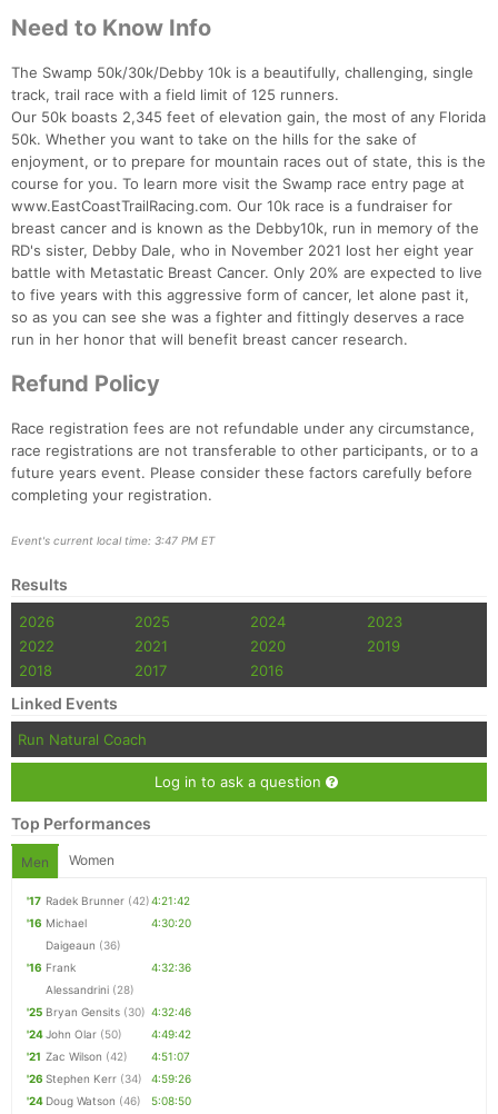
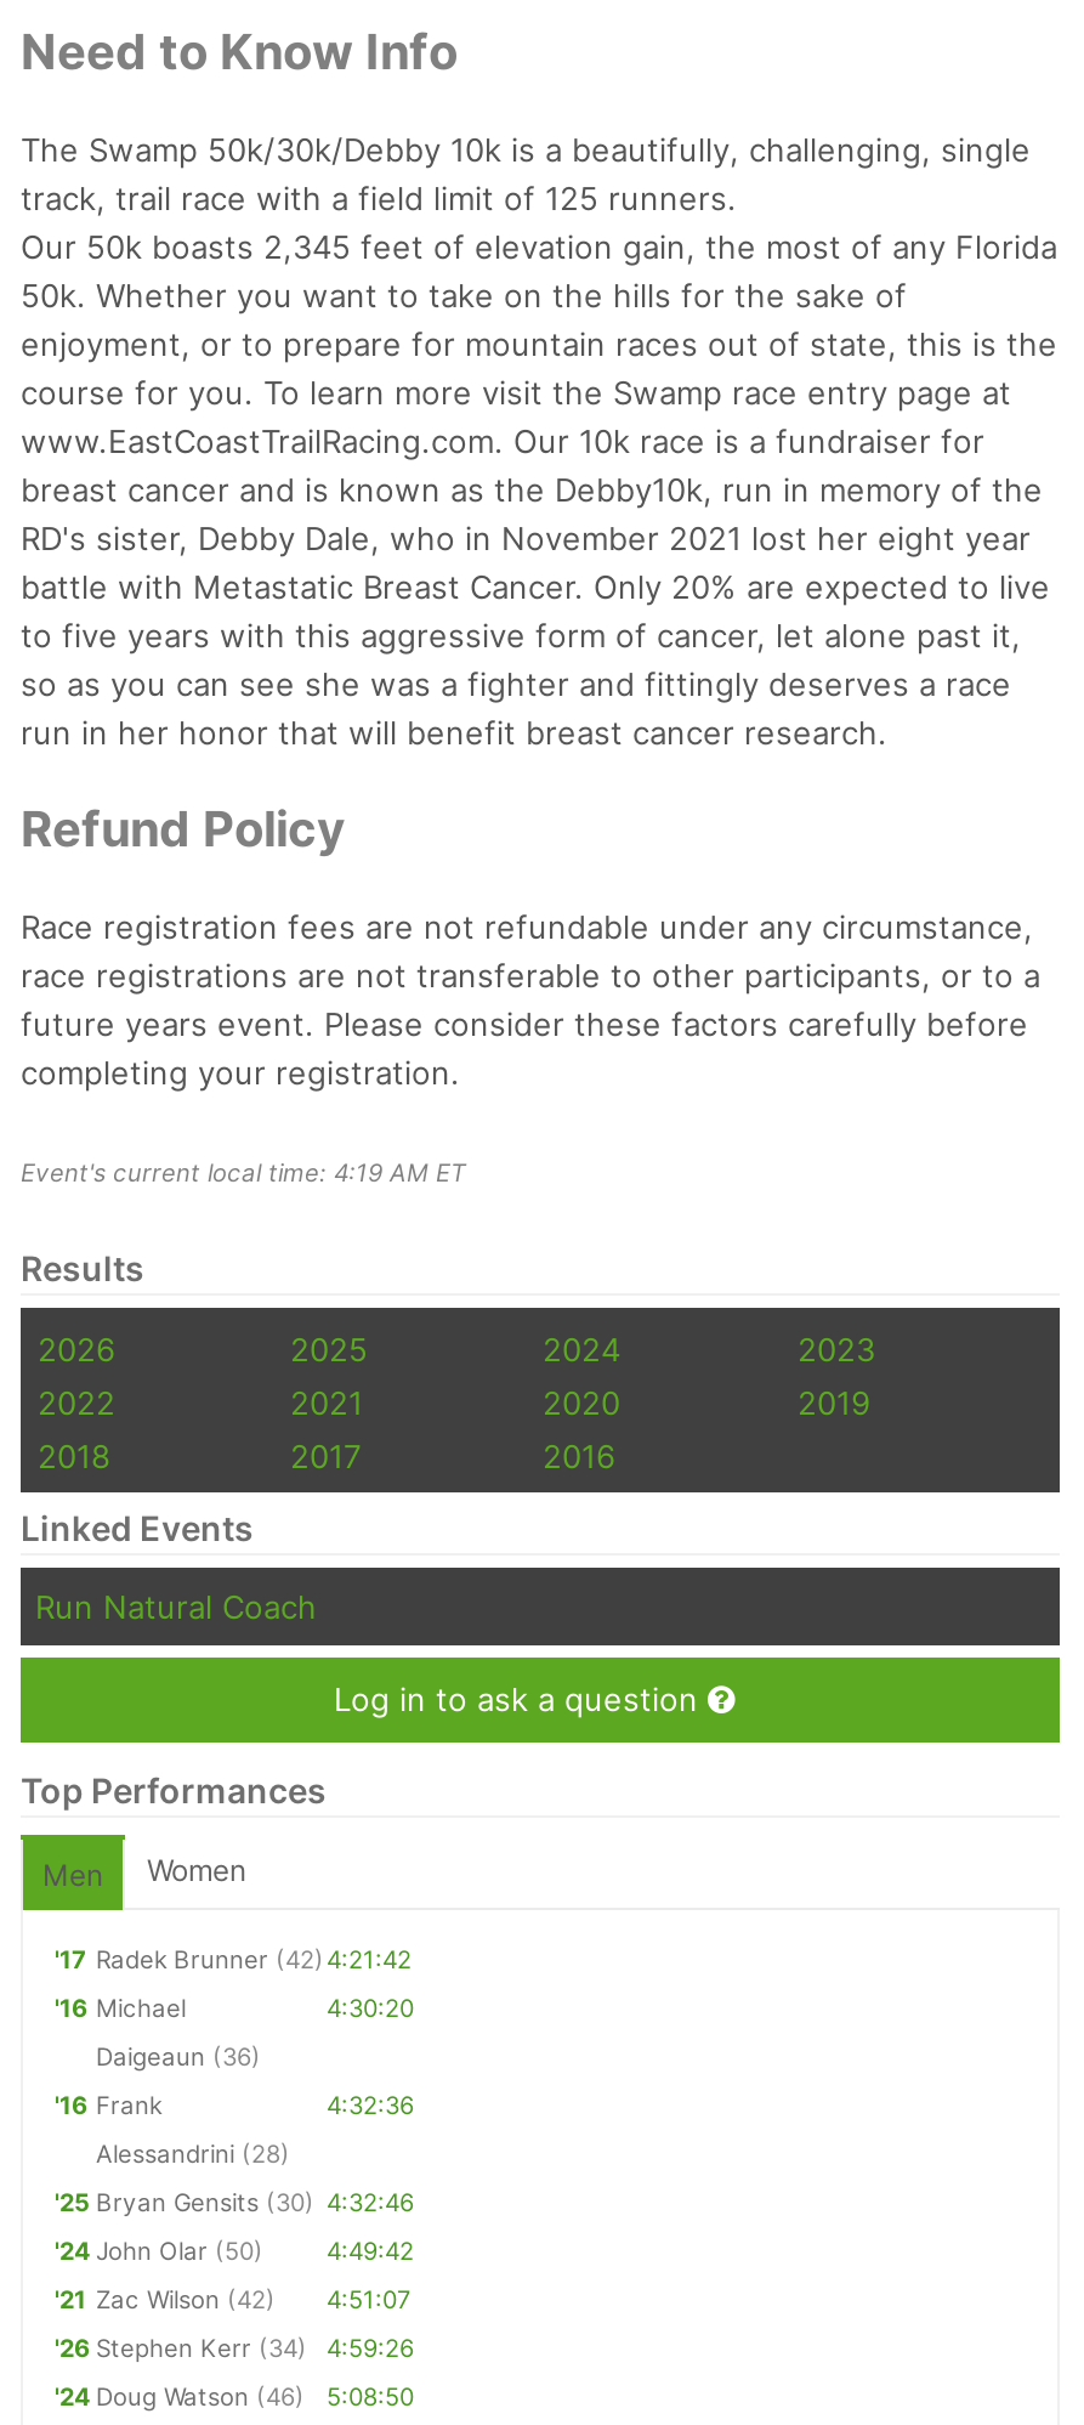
- Event's current local time: 3:47 PM ET
+ Event's current local time: 4:19 AM ET
